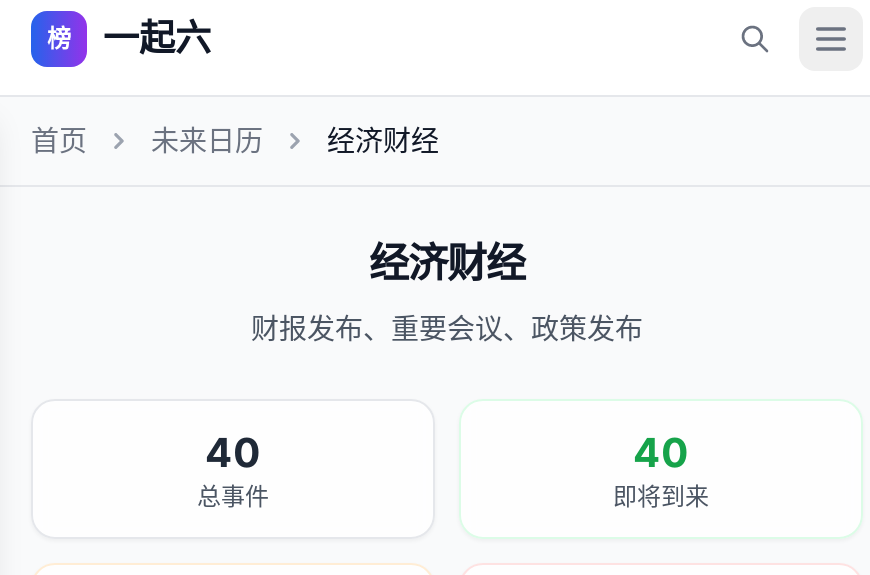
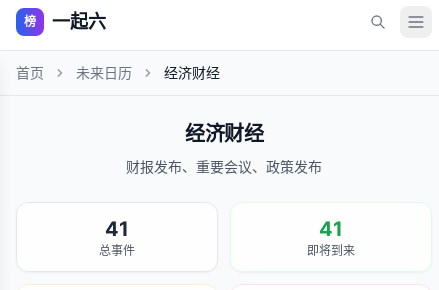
- 40
+ 41

- 40
+ 41
